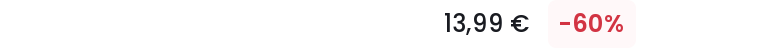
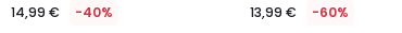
+ 14,99 €
+ -40%
